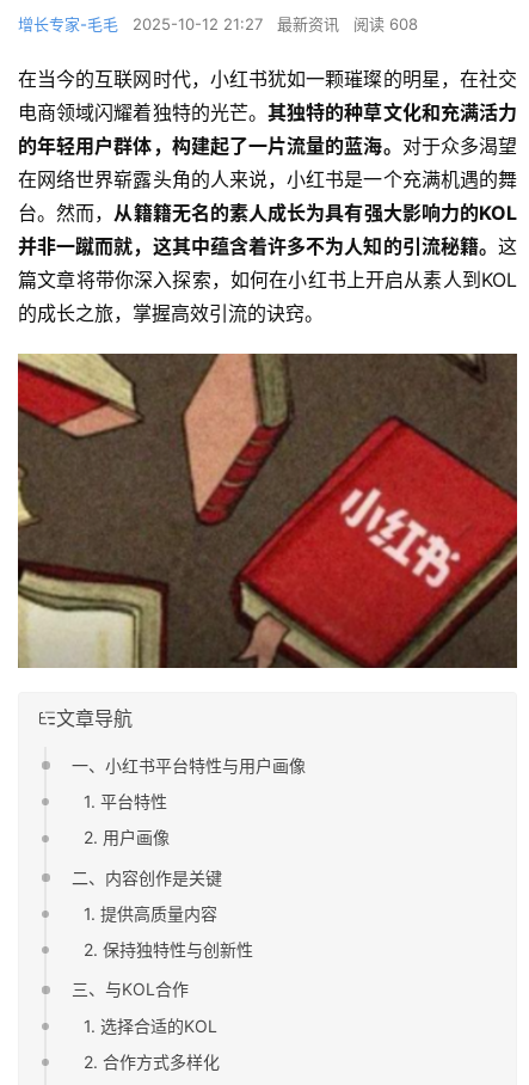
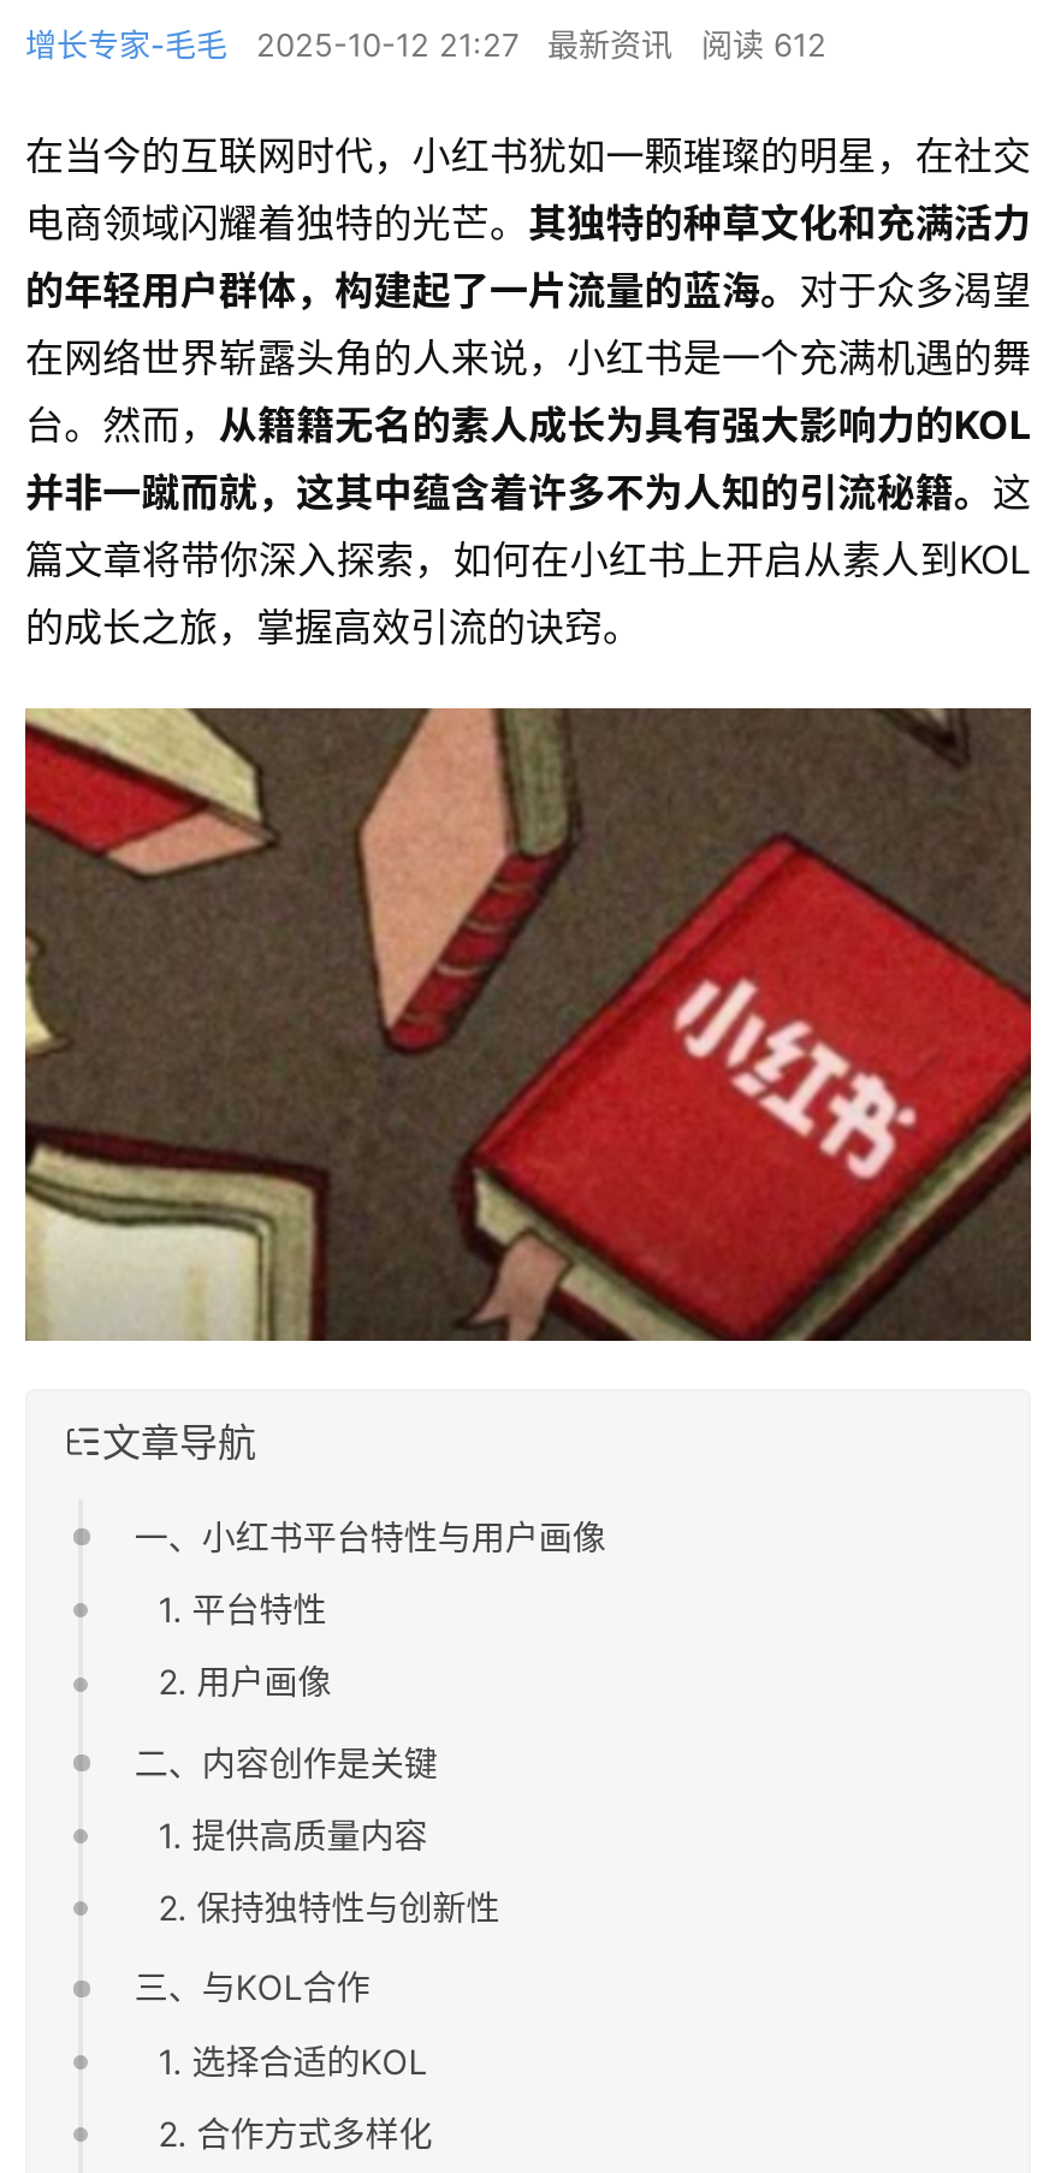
- 增长专家-毛毛 2025-10-12 21:27 最新资讯 阅读 608
+ 增长专家-毛毛 2025-10-12 21:27 最新资讯 阅读 612
